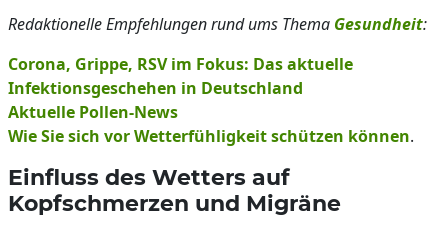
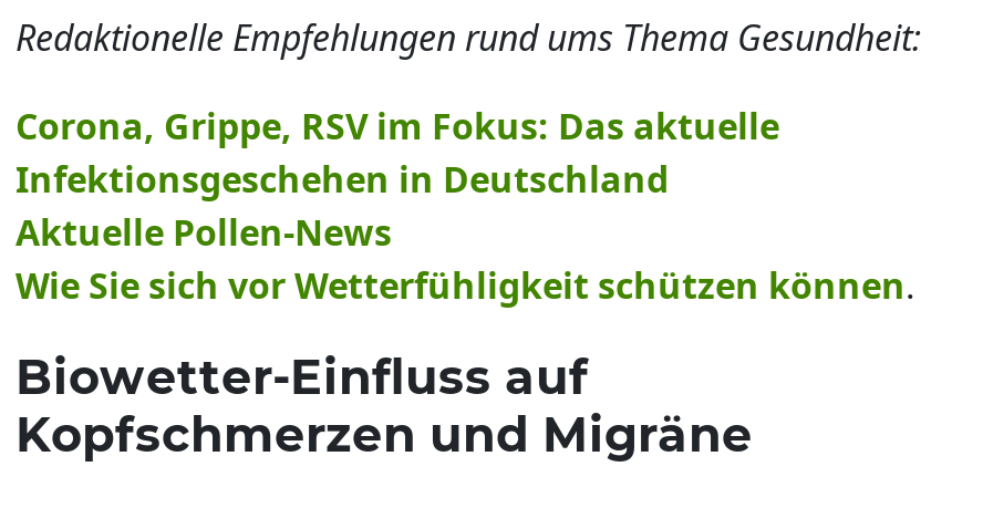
- Einfluss des Wetters auf
+ Biowetter-Einfluss auf
